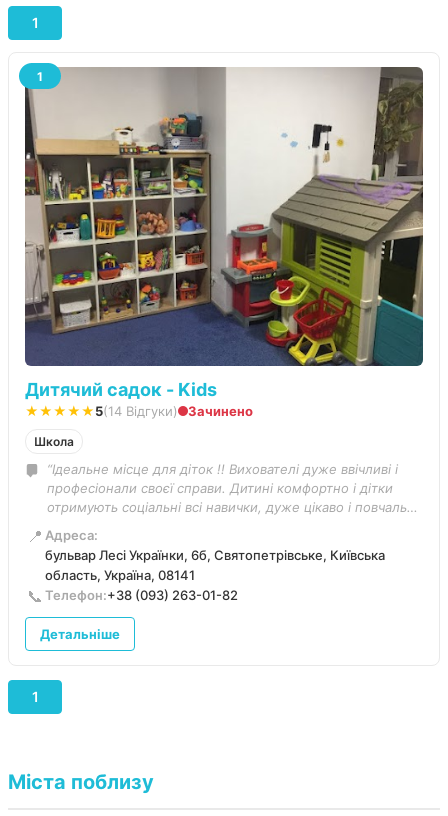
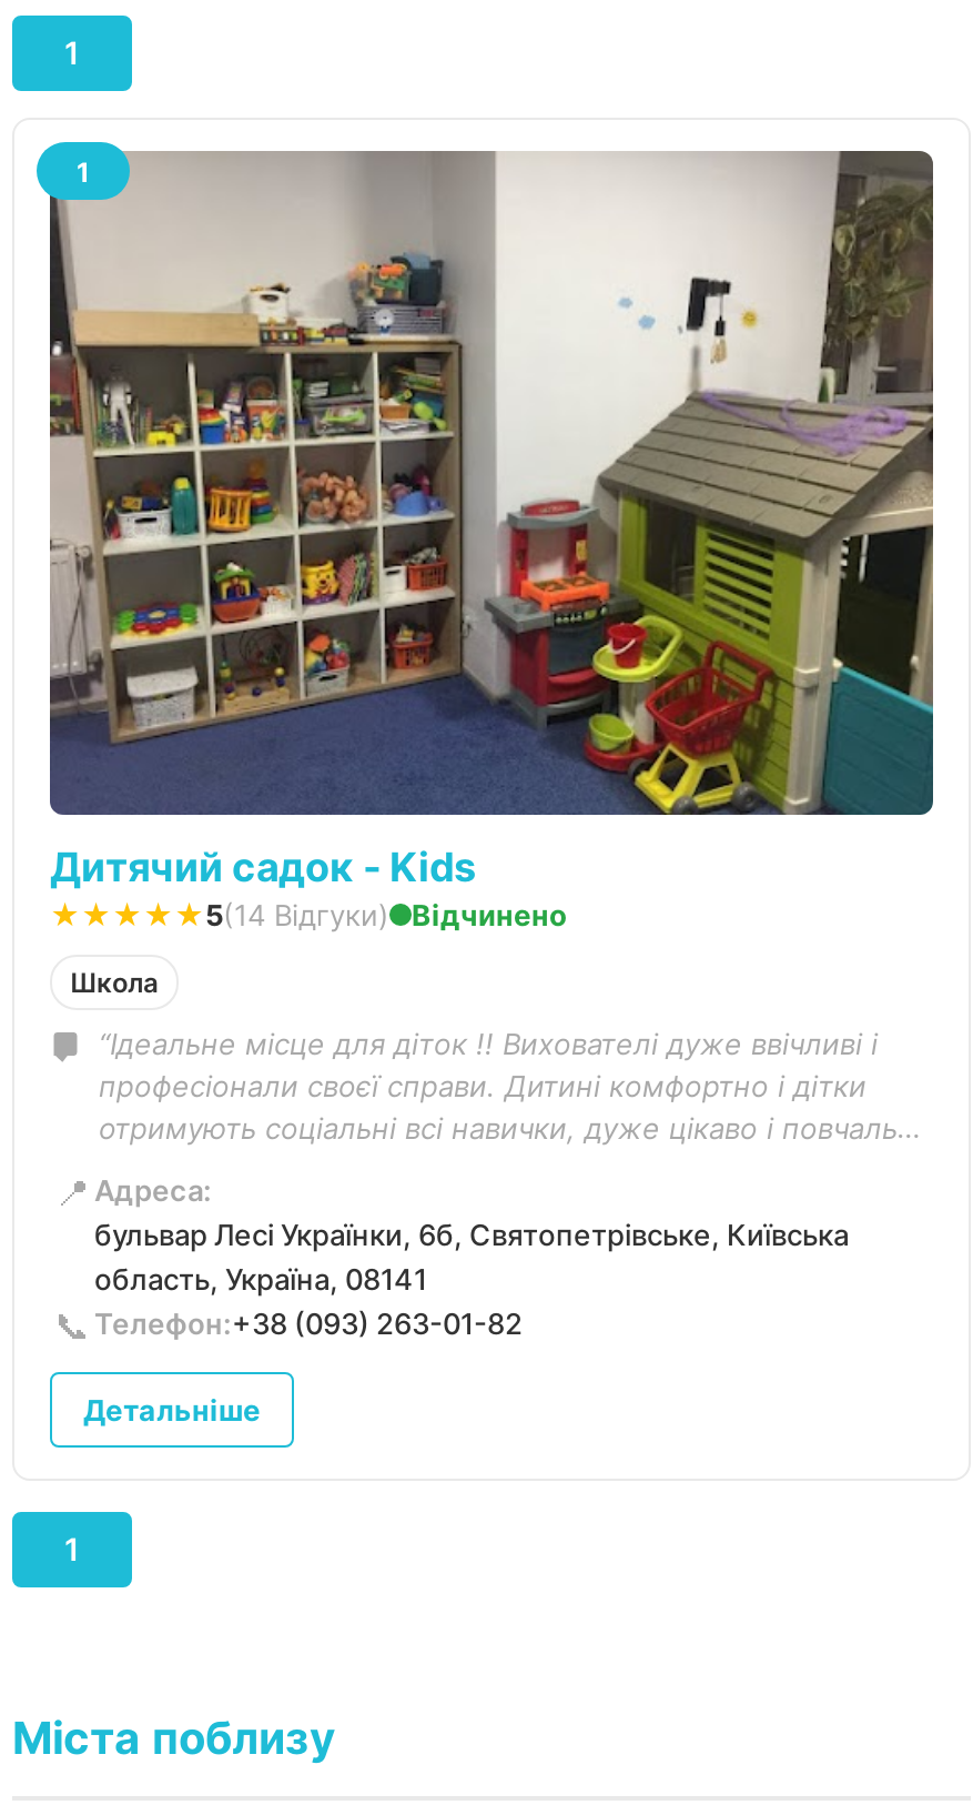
- Зачинено
+ Відчинено
